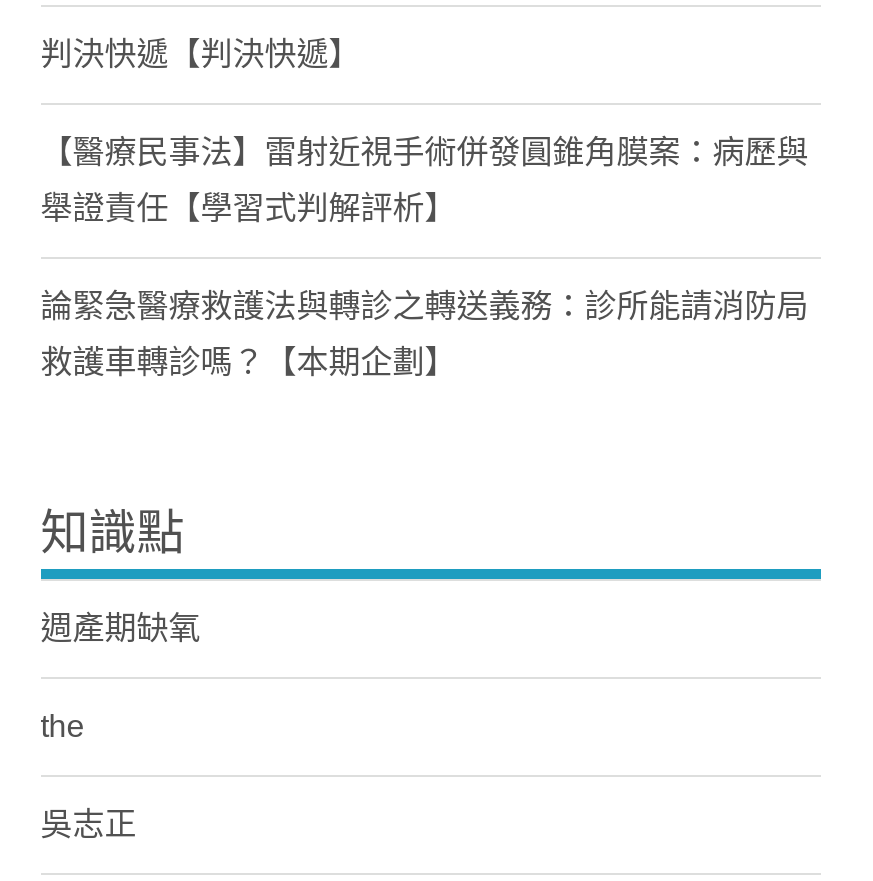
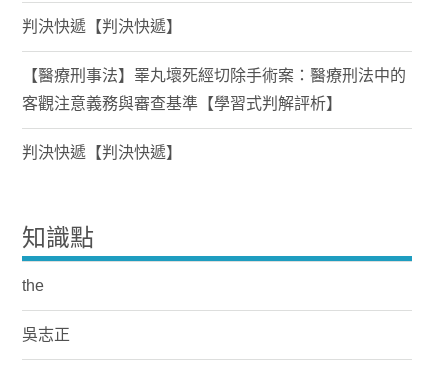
- 【醫療民事法】雷射近視手術併發圓錐角膜案：病歷與
- 舉證責任【學習式判解評析】
- 論緊急醫療救護法與轉診之轉送義務：診所能請消防局
- 救護車轉診嗎？【本期企劃】
+ 【醫療刑事法】睪丸壞死經切除手術案：醫療刑法中的
+ 客觀注意義務與審查基準【學習式判解評析】
+ 判決快遞【判決快遞】

- 週產期缺氧
